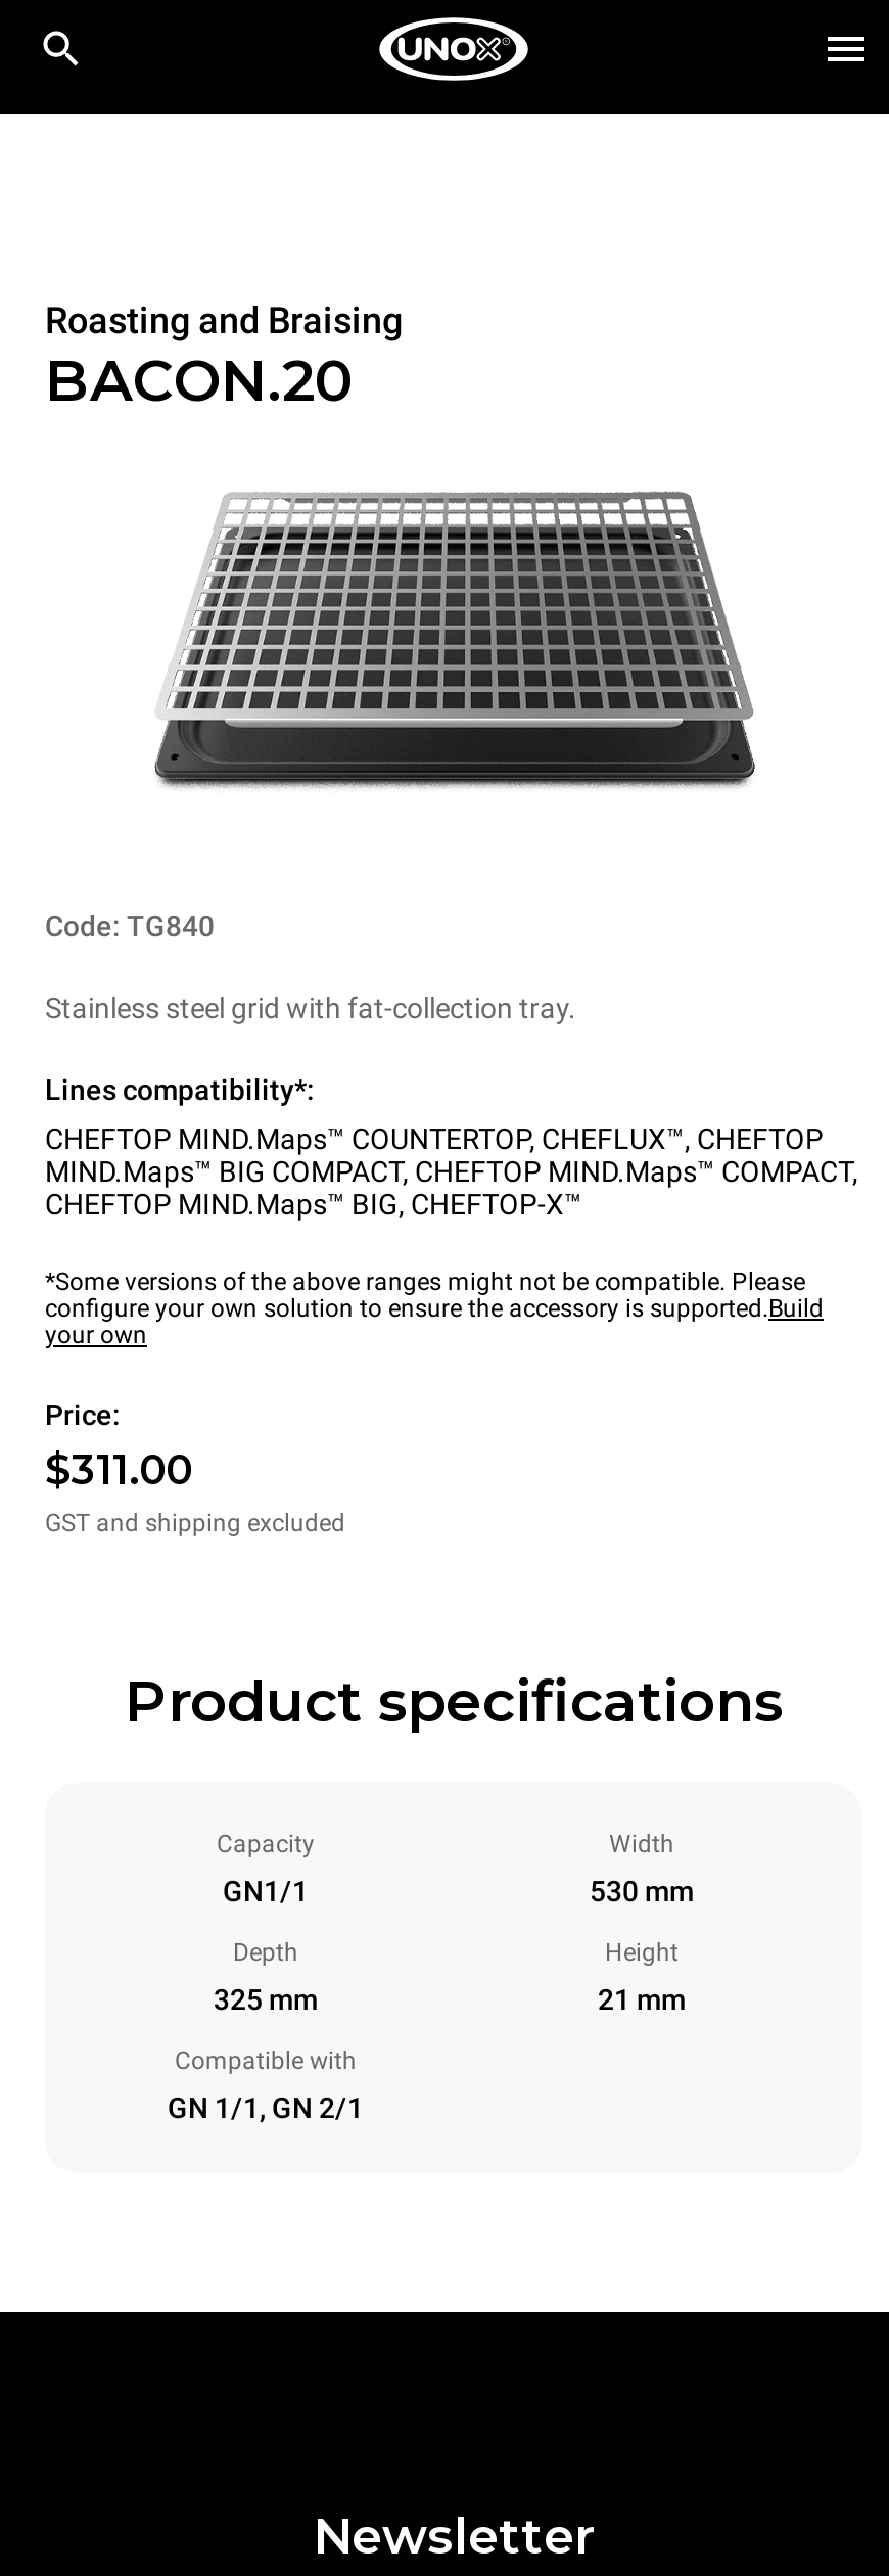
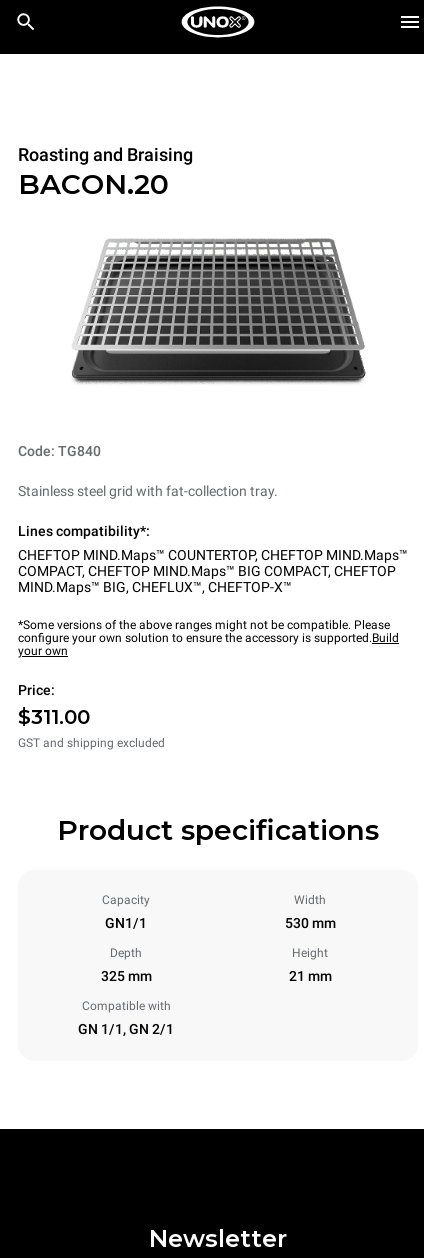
- CHEFTOP MIND.Maps™ COUNTERTOP, CHEFLUX™, CHEFTOP
- MIND.Maps™ BIG COMPACT, CHEFTOP MIND.Maps™ COMPACT,
- CHEFTOP MIND.Maps™ BIG, CHEFTOP-X™
+ CHEFTOP MIND.Maps™ COUNTERTOP, CHEFTOP MIND.Maps™
+ COMPACT, CHEFTOP MIND.Maps™ BIG COMPACT, CHEFTOP
+ MIND.Maps™ BIG, CHEFLUX™, CHEFTOP-X™
